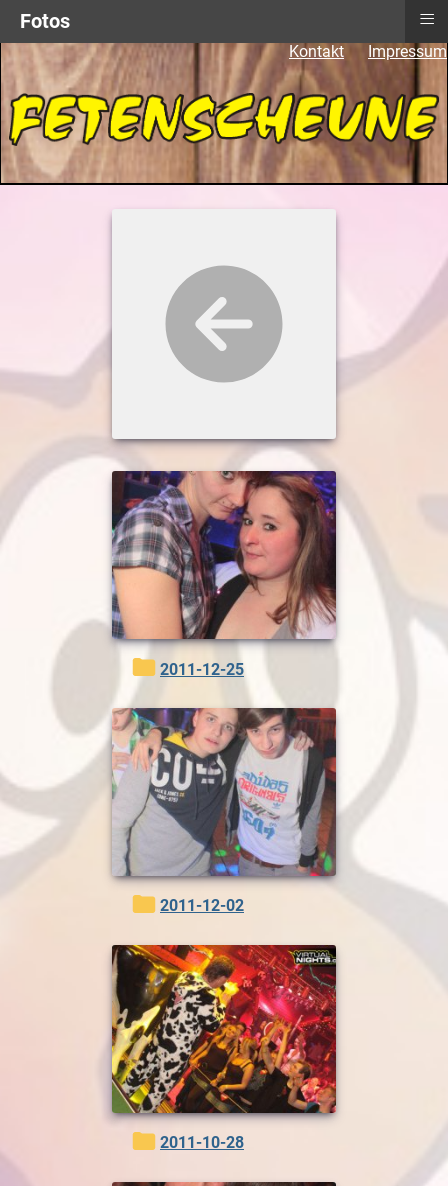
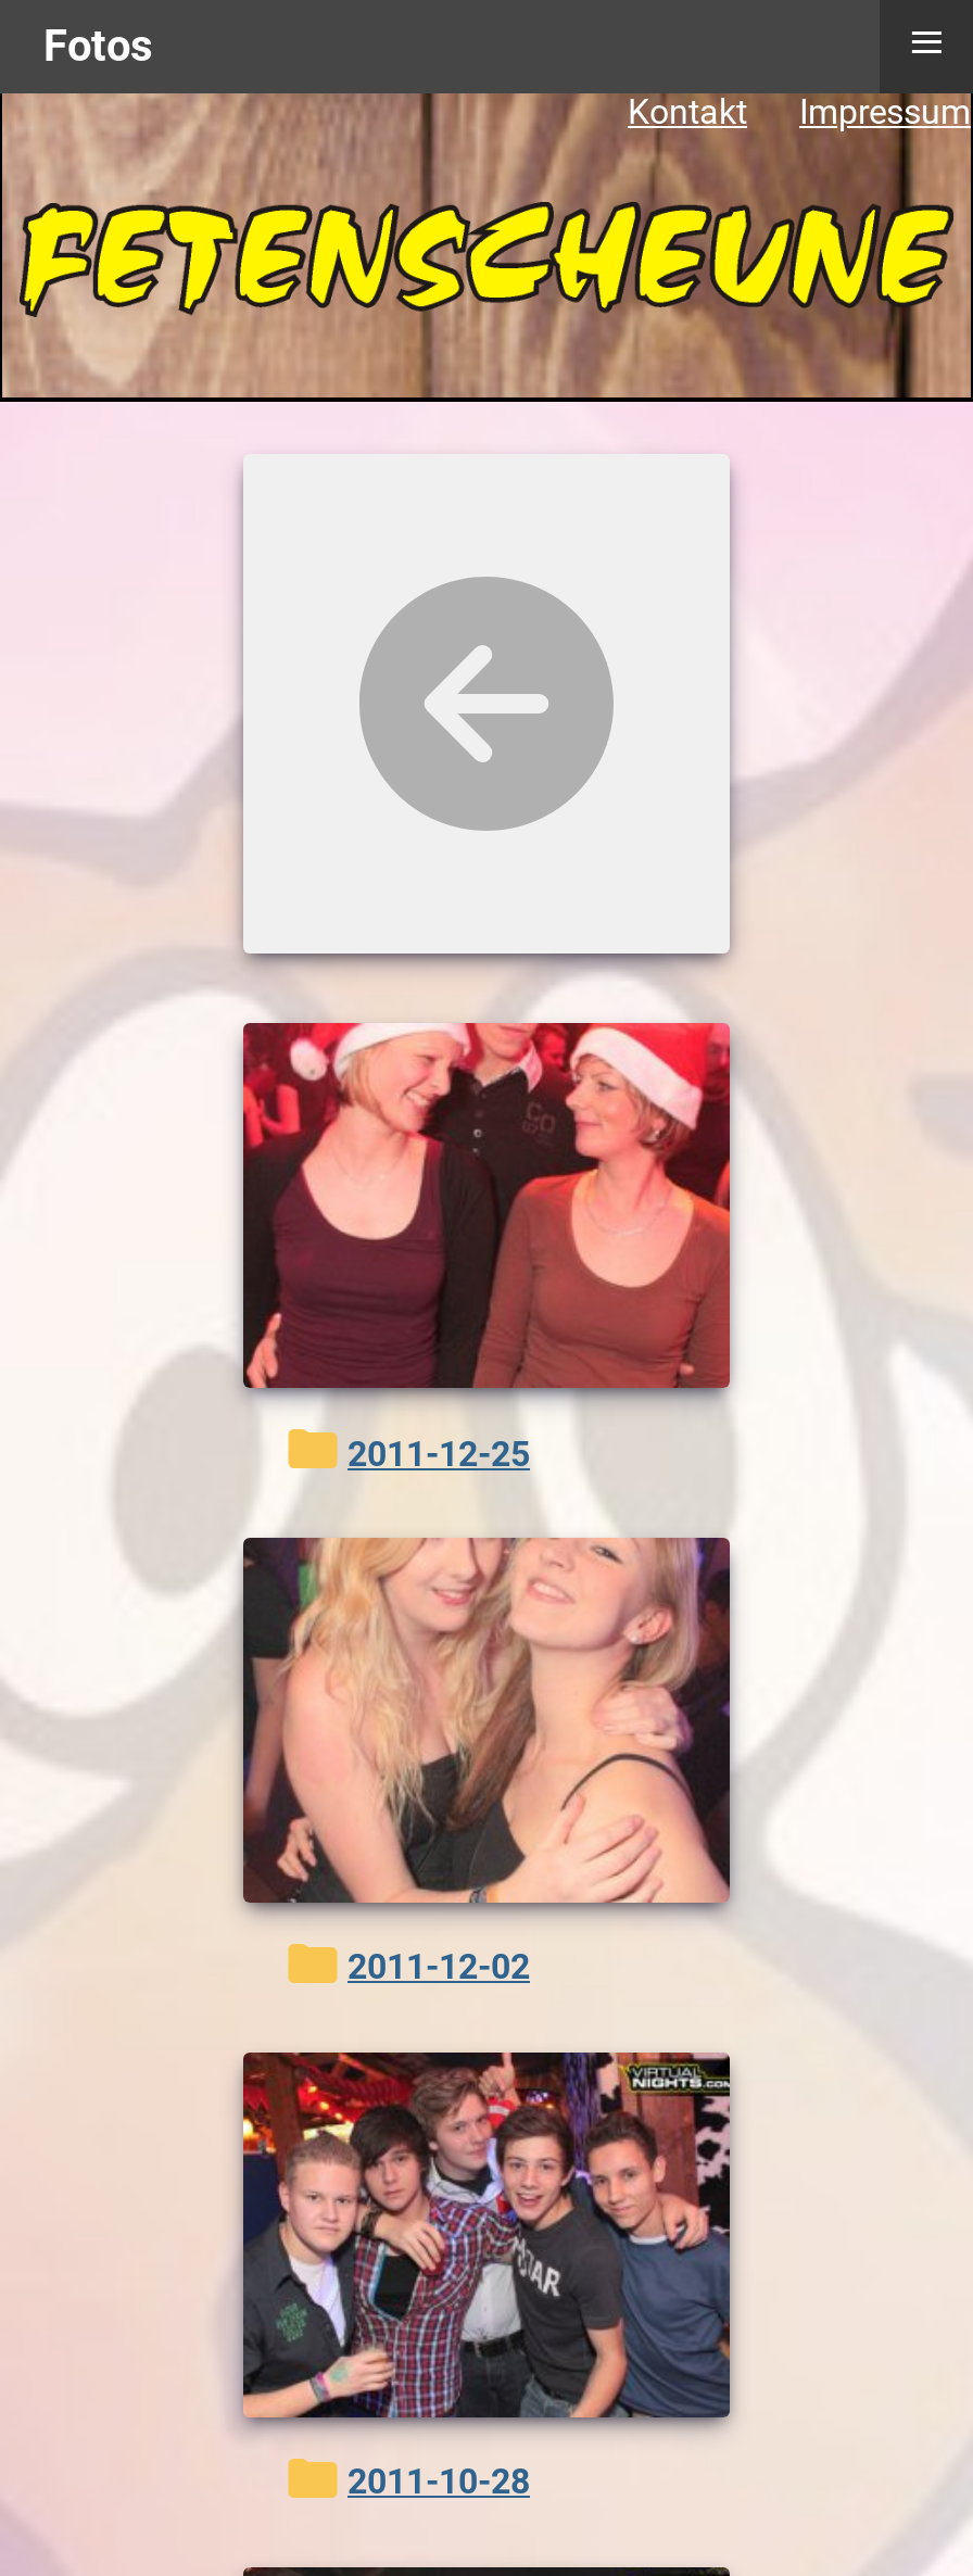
- [image]
+ [image]

- [image]
+ [image]

- [image]
+ [image]
